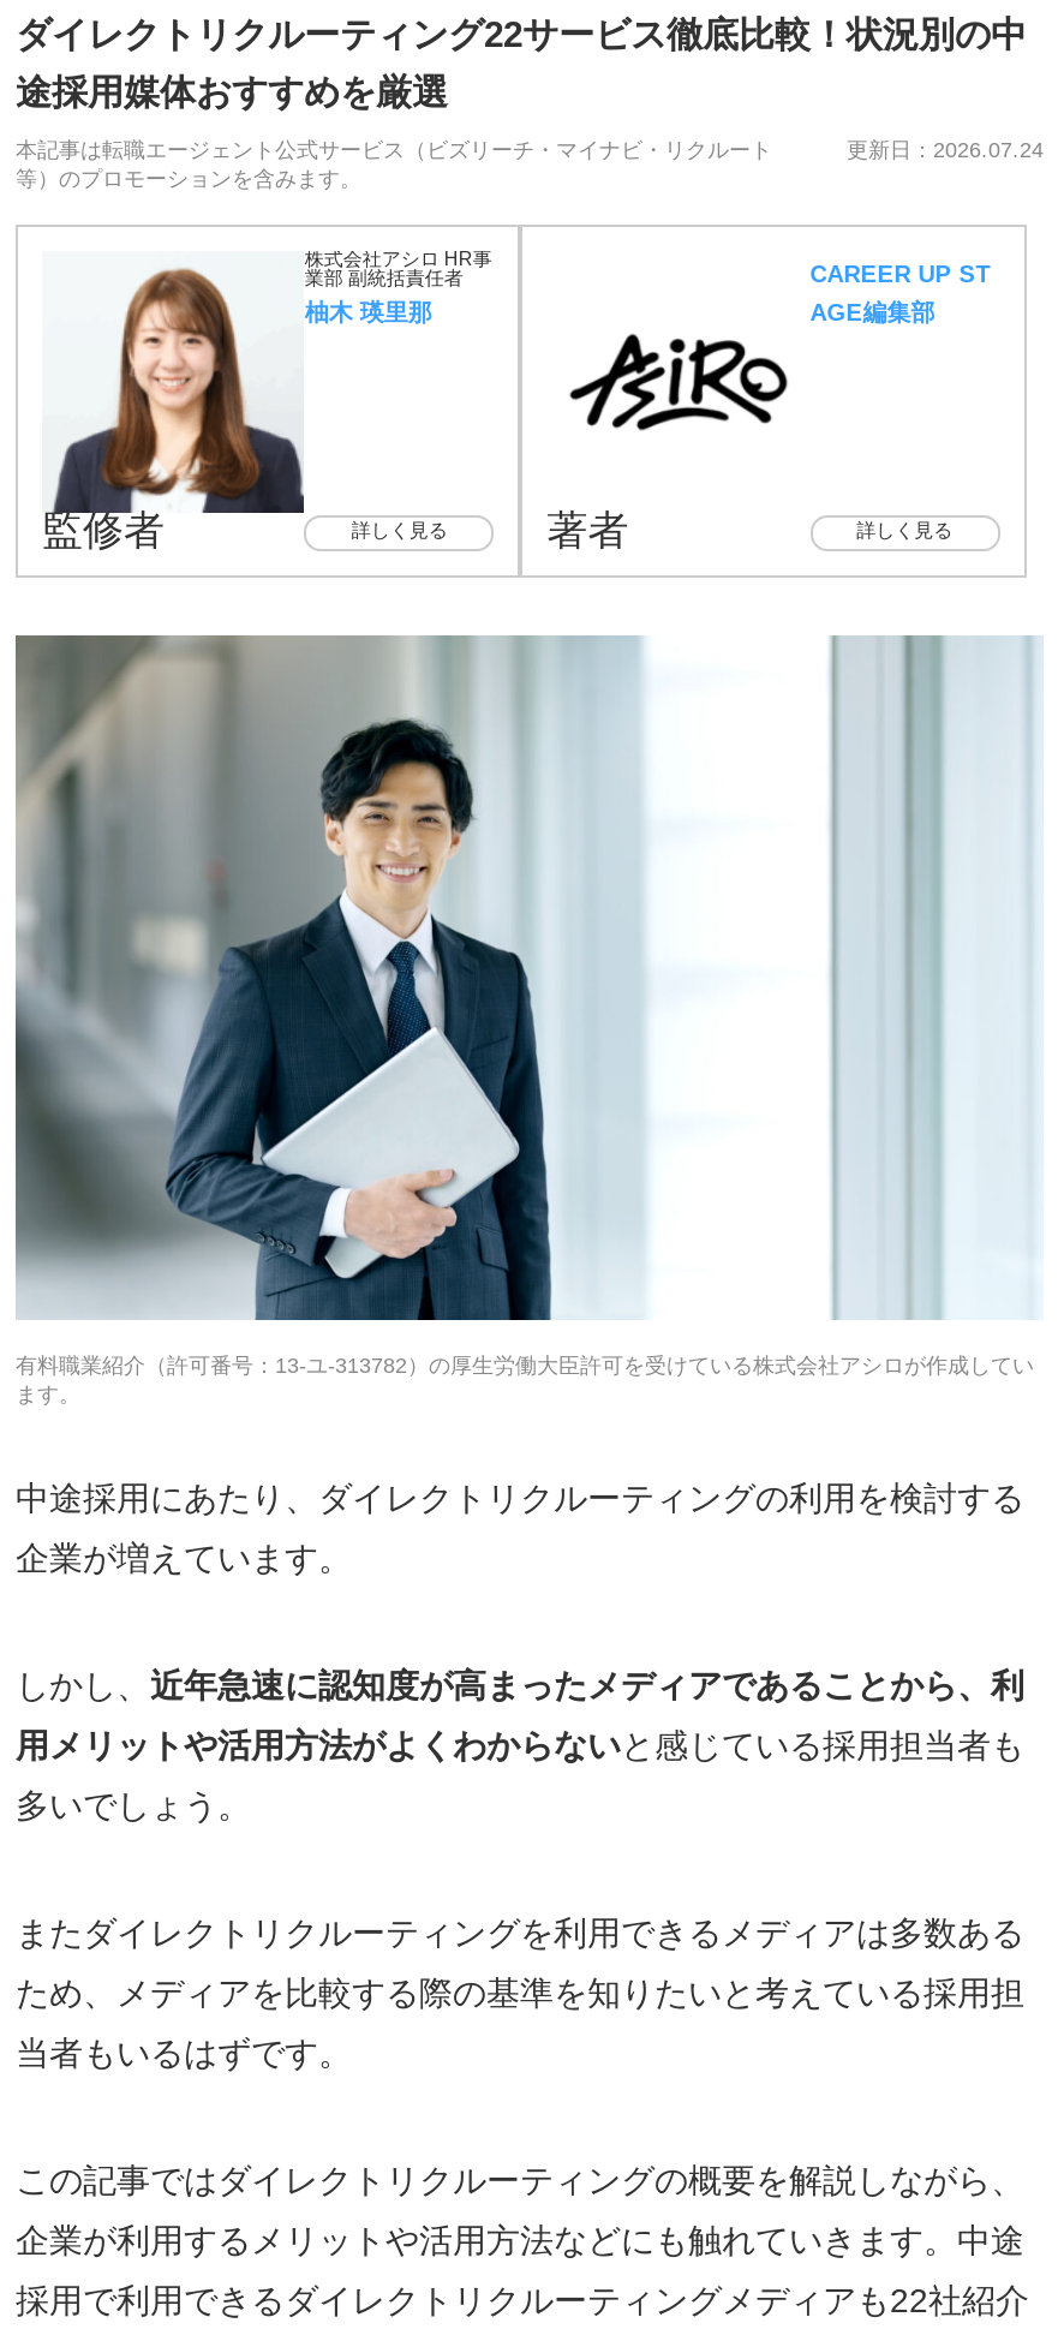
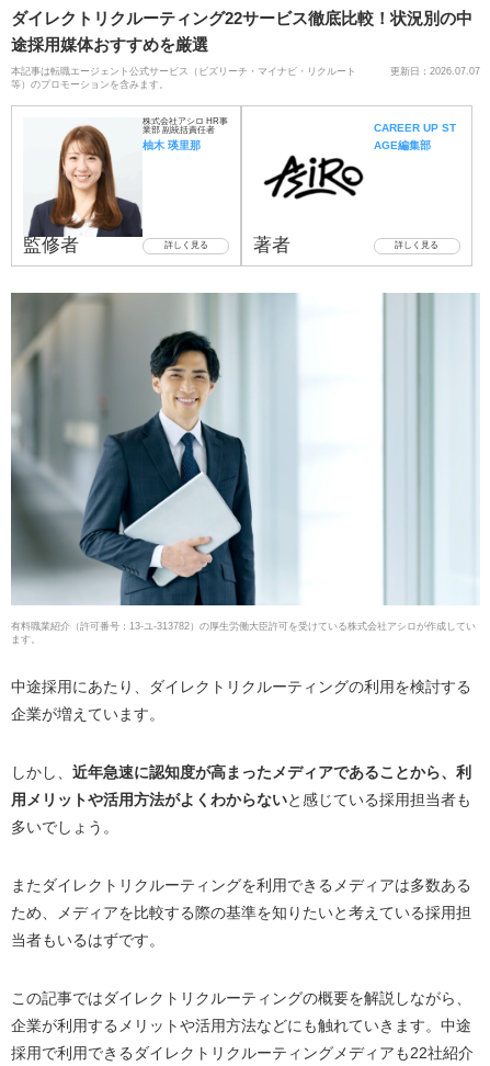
- 更新日：2026.07.24
+ 更新日：2026.07.07
